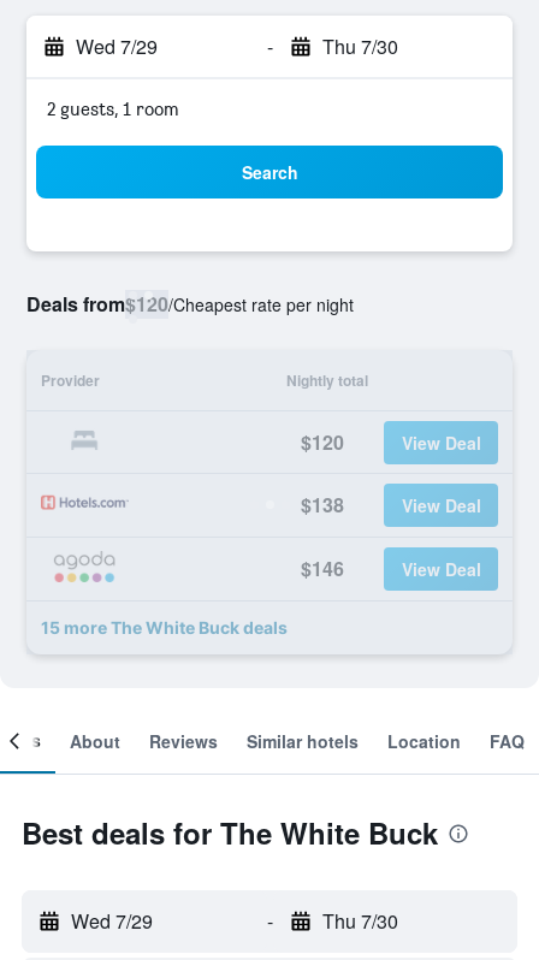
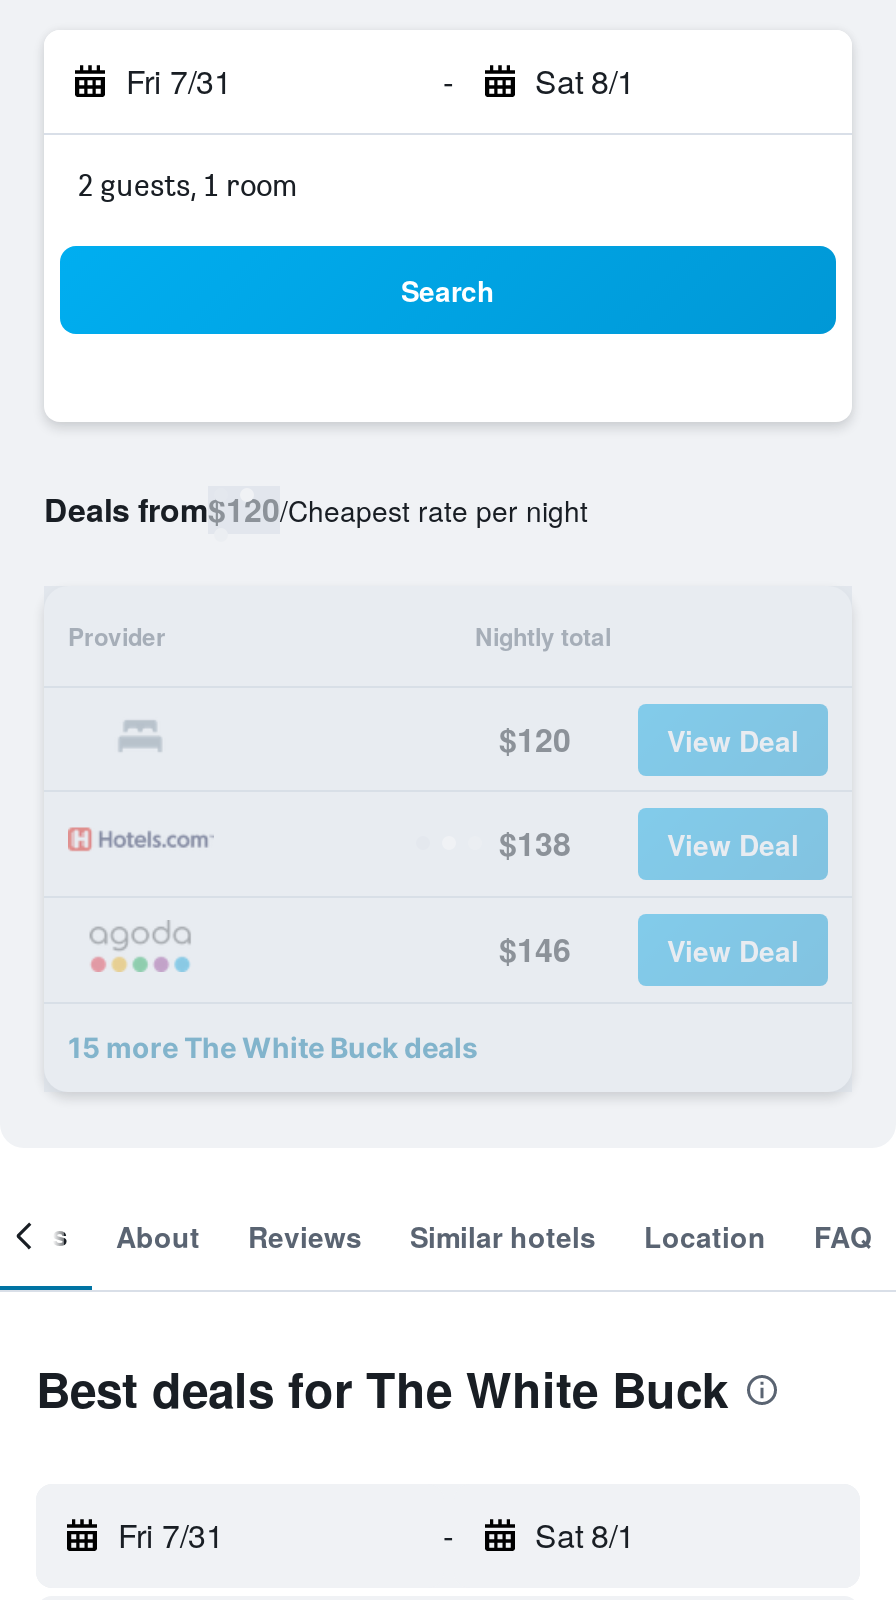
- Wed 7/29
+ Fri 7/31

- Thu 7/30
+ Sat 8/1

- Wed 7/29
+ Fri 7/31

- Thu 7/30
+ Sat 8/1
